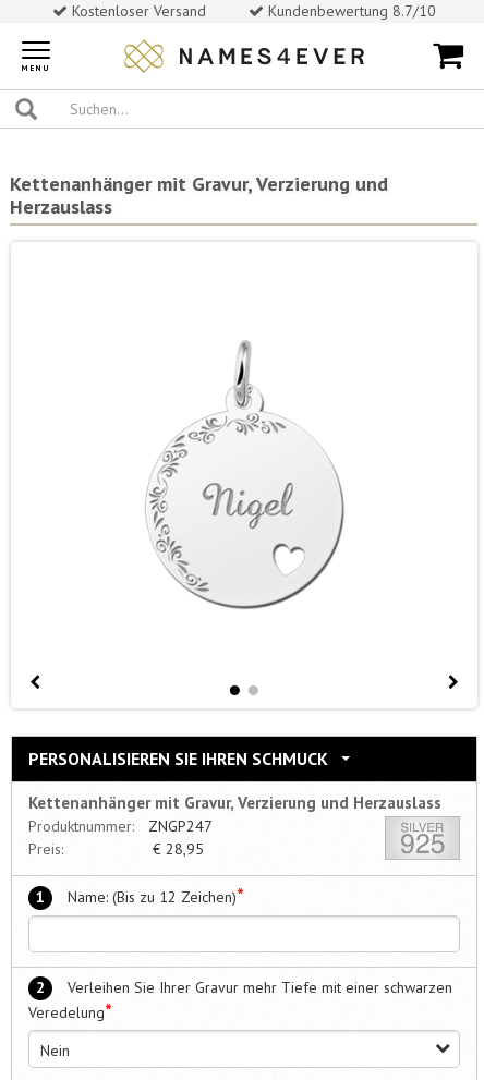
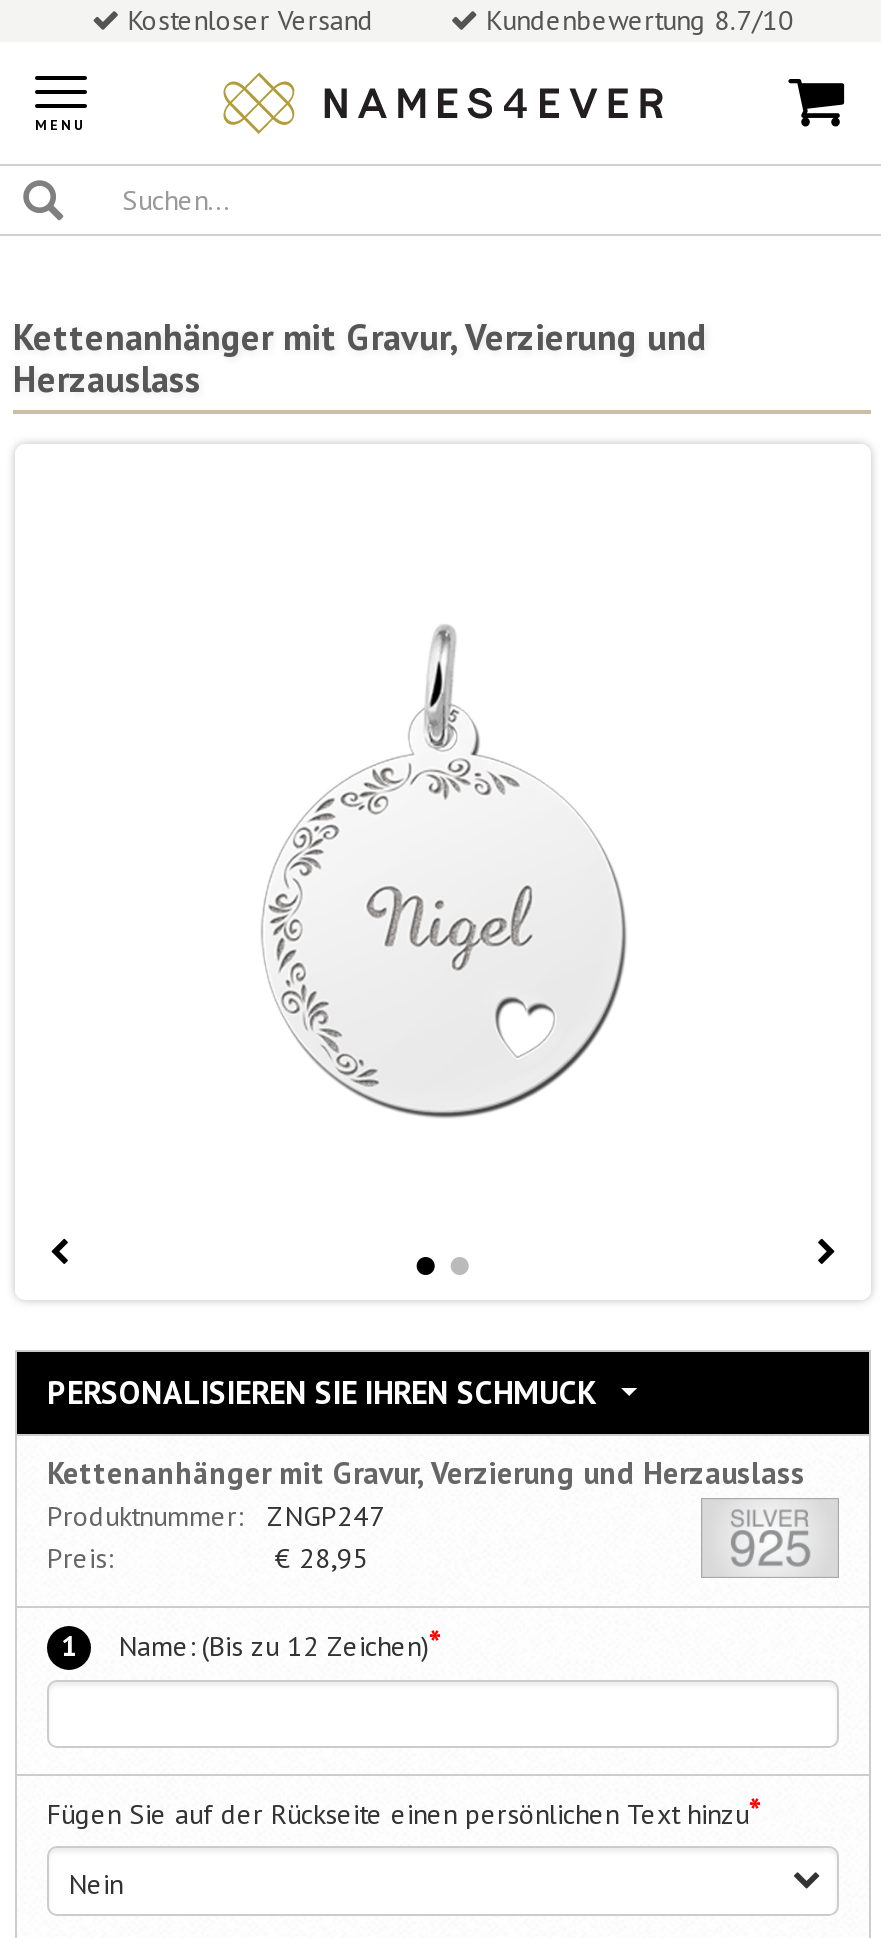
- 2
- Verleihen Sie Ihrer Gravur mehr Tiefe mit einer schwarzen
- Veredelung*
+ Fügen Sie auf der Rückseite einen persönlichen Text hinzu*
